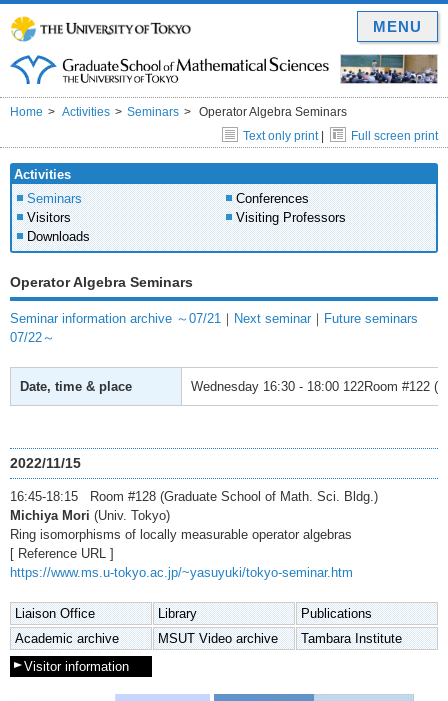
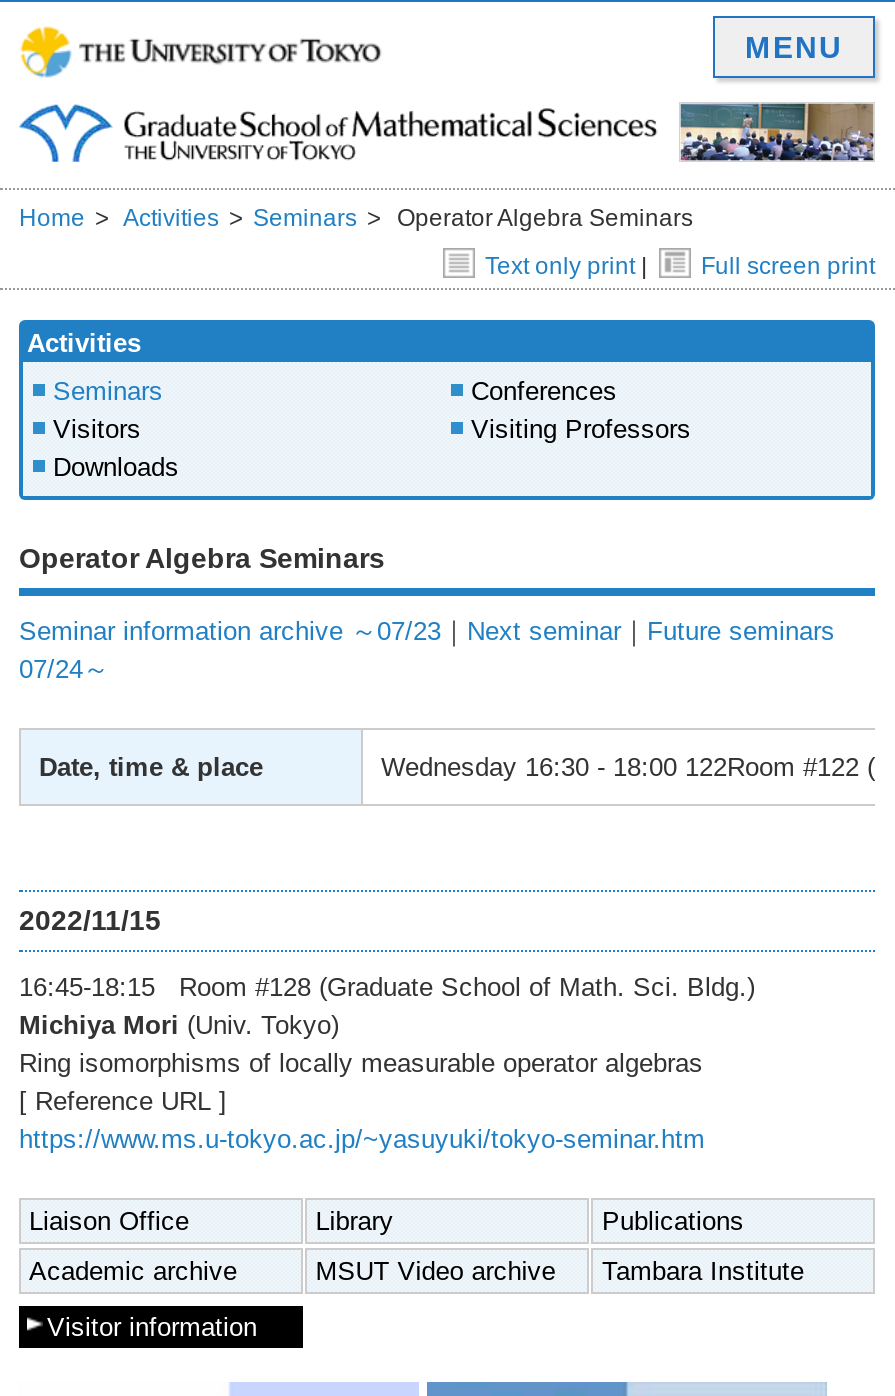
- Seminar information archive ～07/21｜Next seminar｜Future seminars
+ Seminar information archive ～07/23｜Next seminar｜Future seminars

- 07/22～
+ 07/24～
